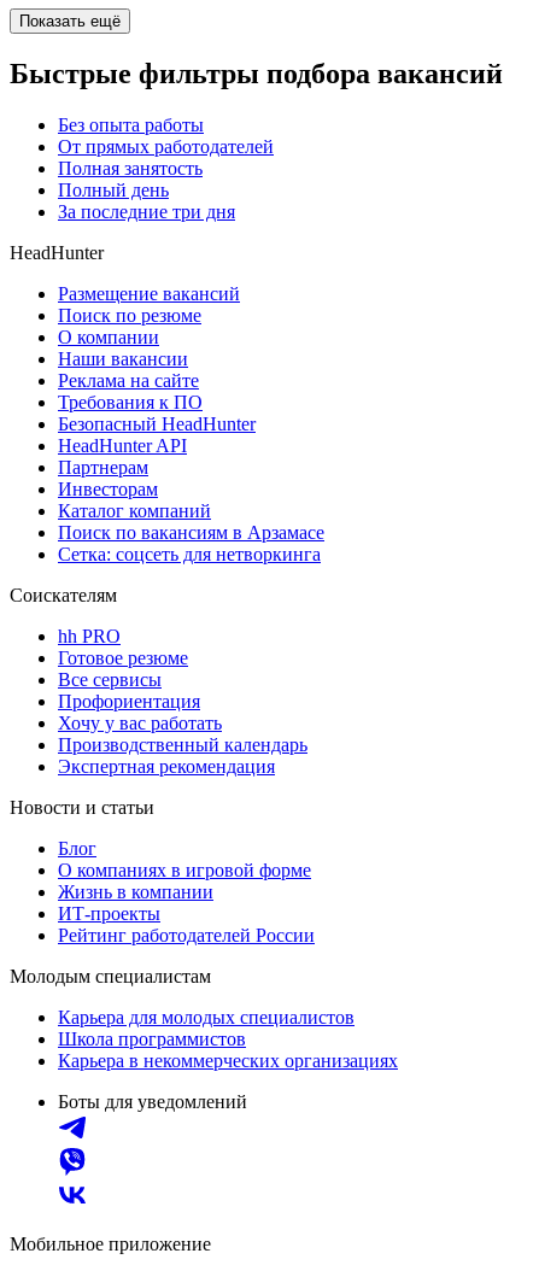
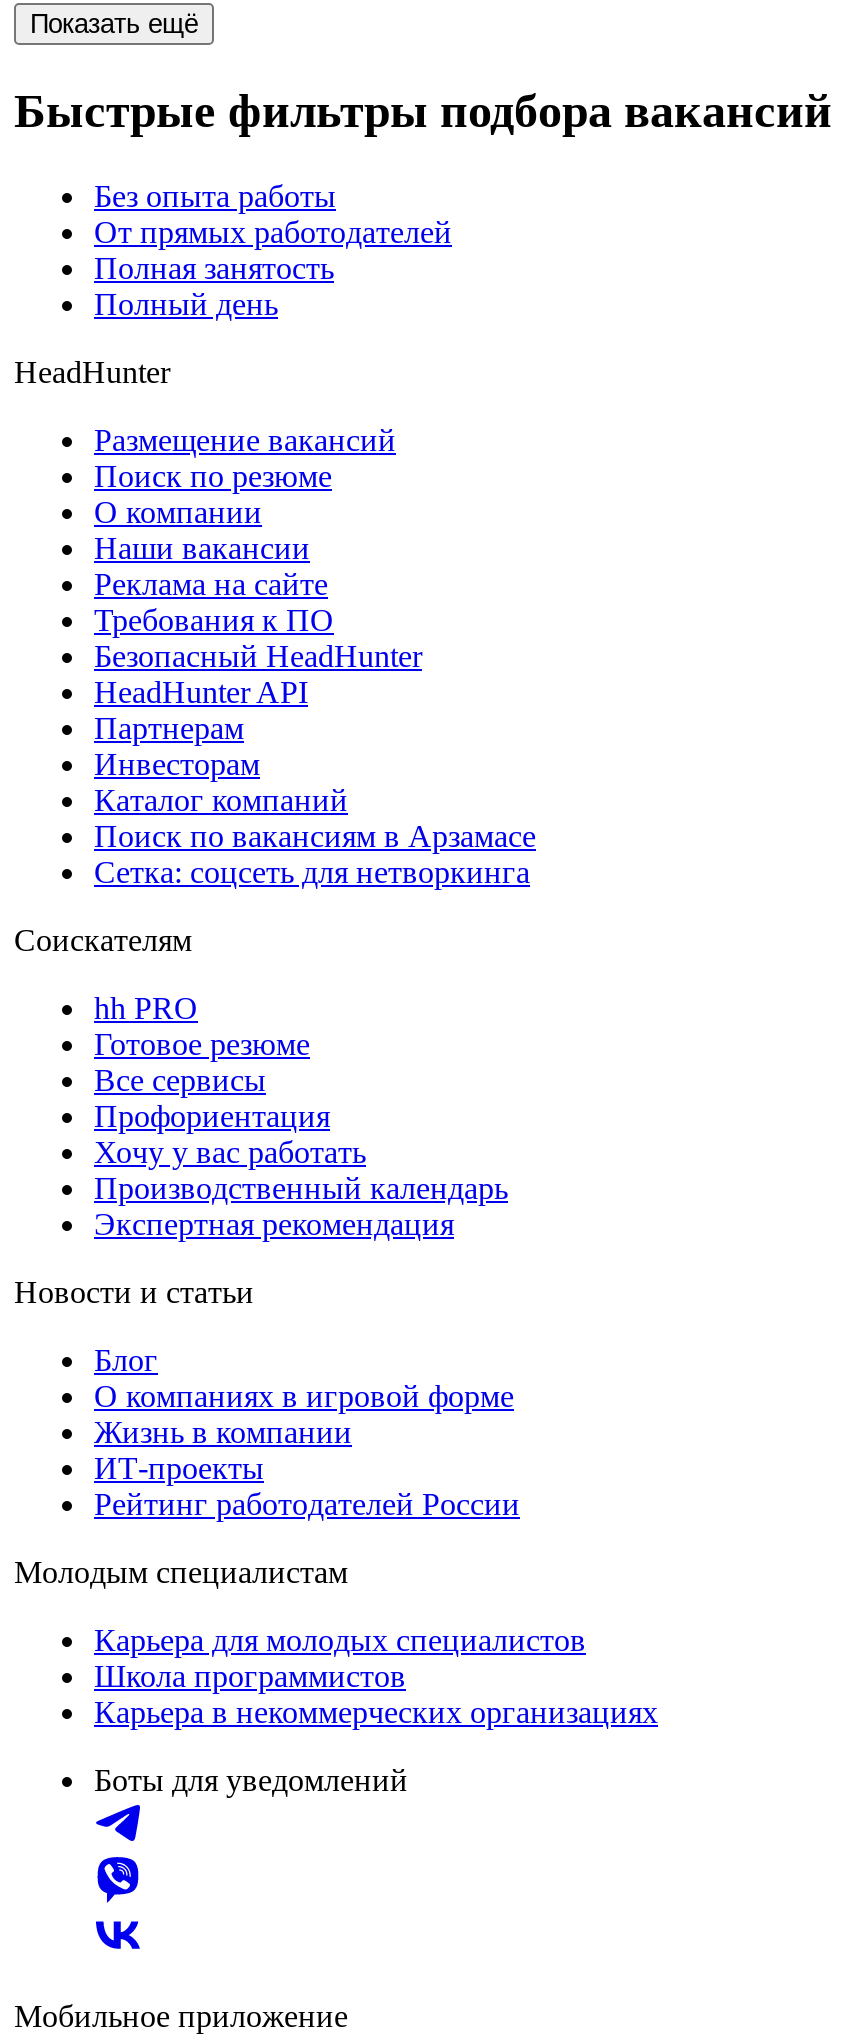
- За последние три дня
